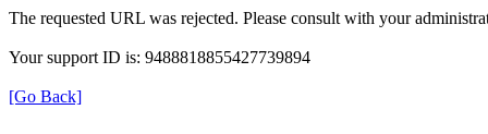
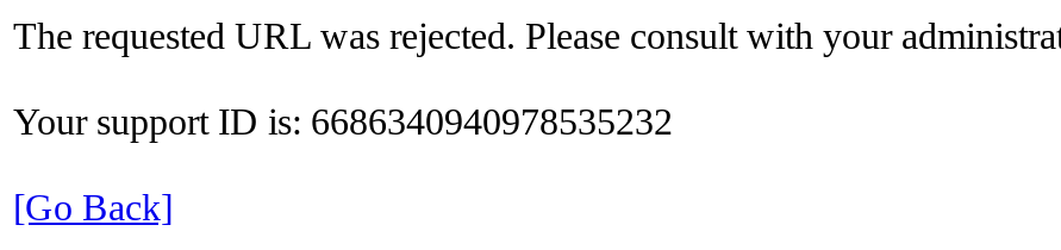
- Your support ID is: 9488818855427739894
+ Your support ID is: 6686340940978535232
